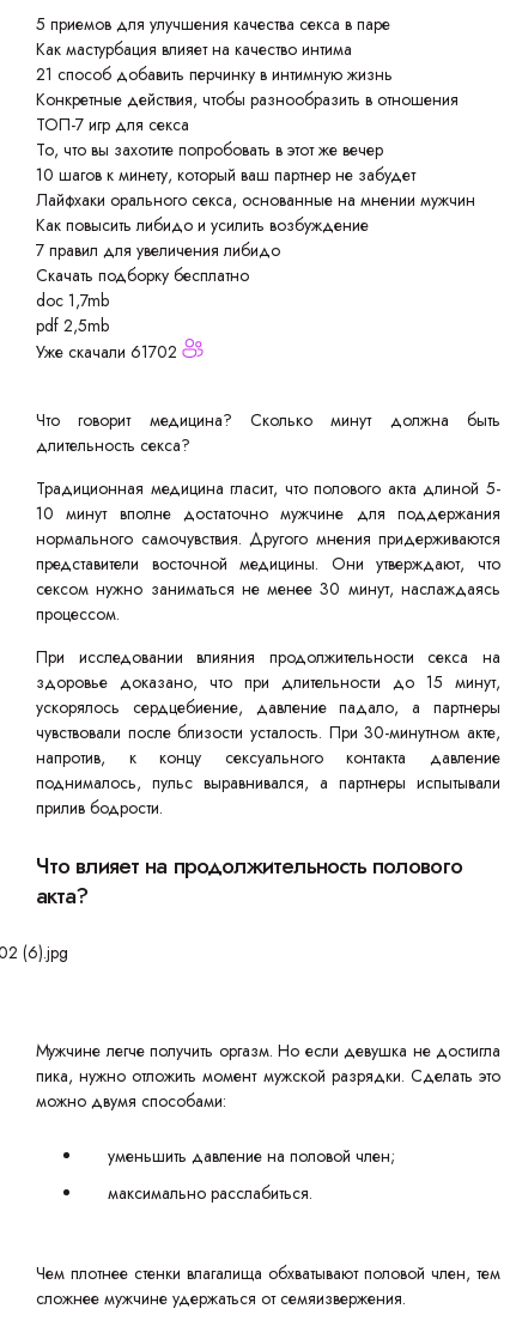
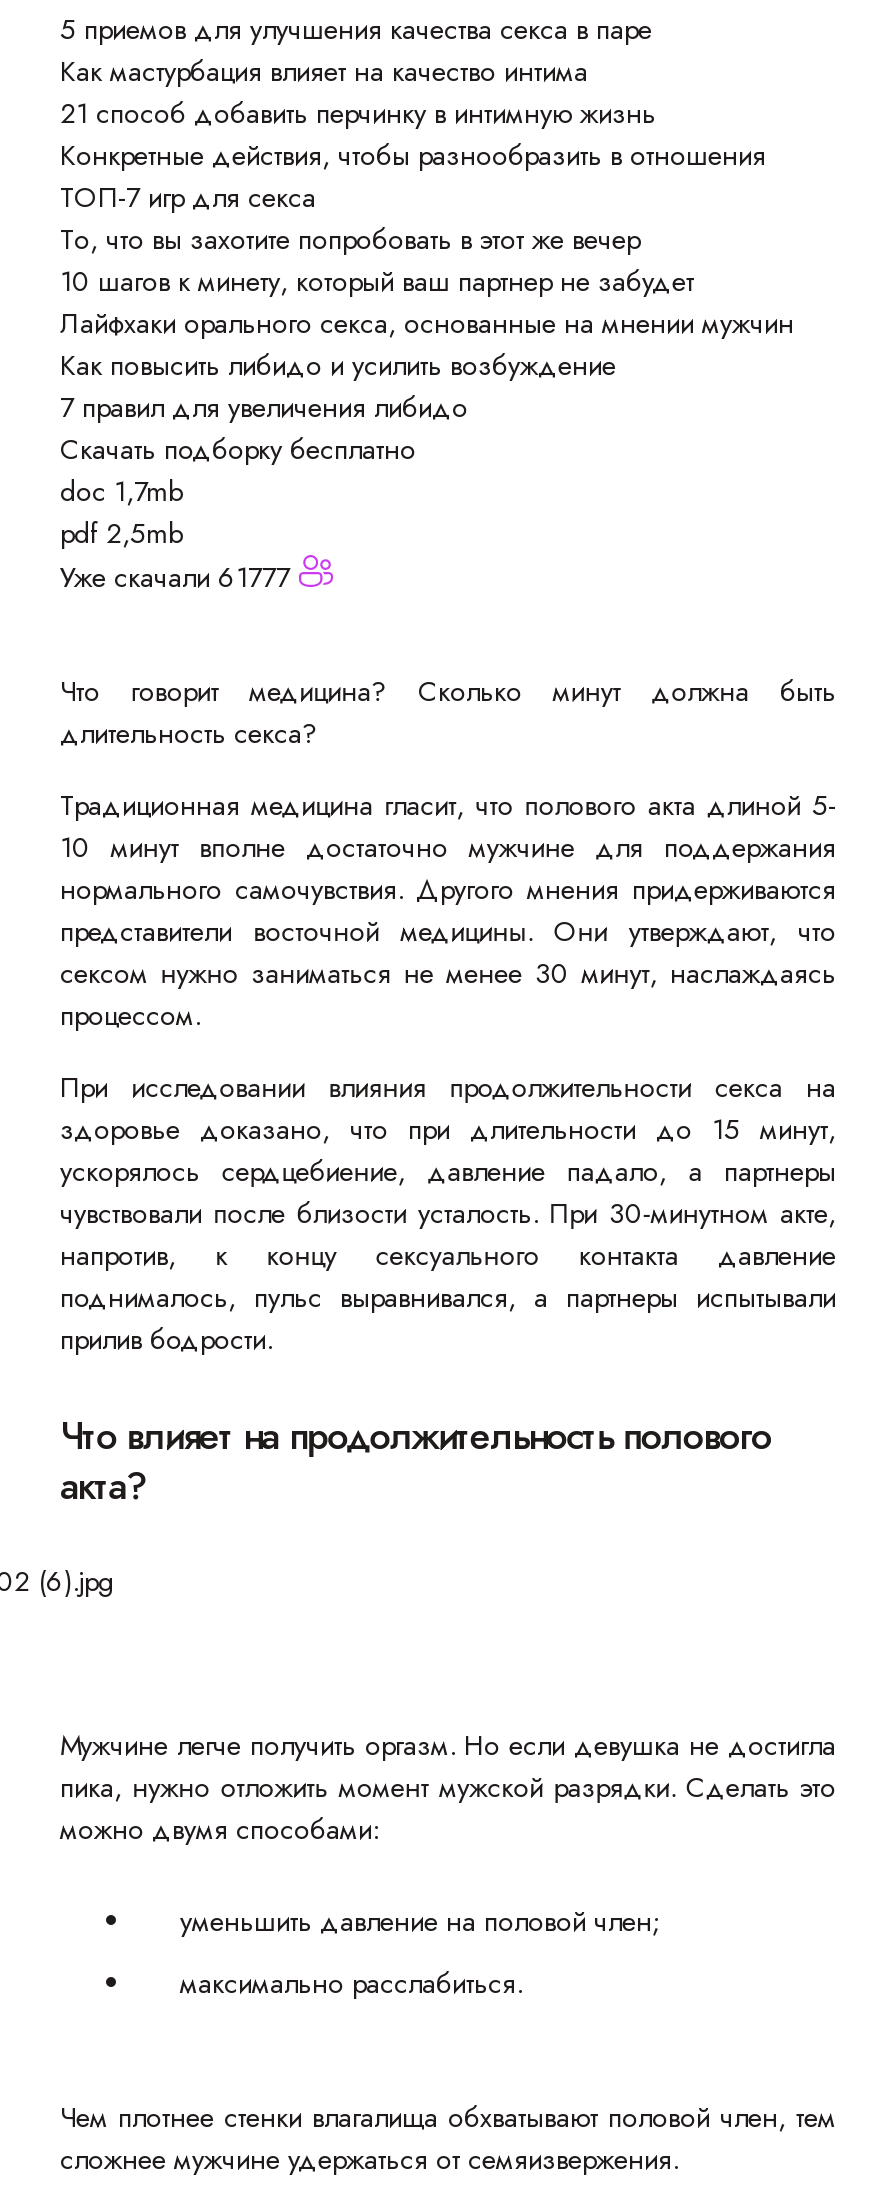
- Уже скачали 61702
+ Уже скачали 61777
